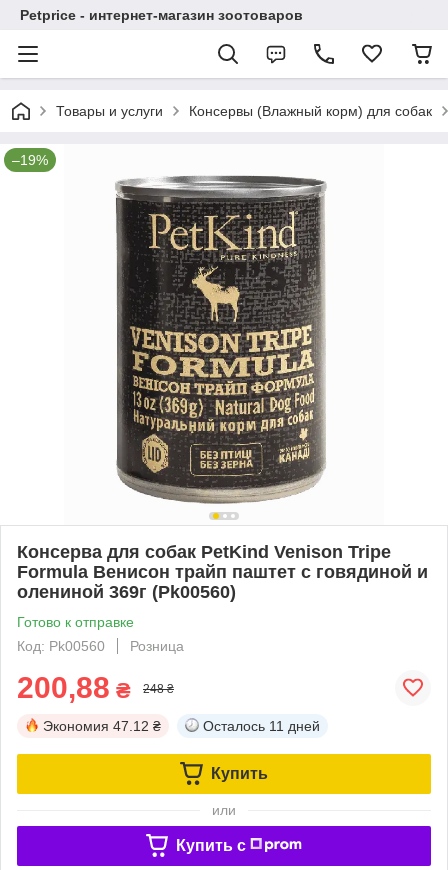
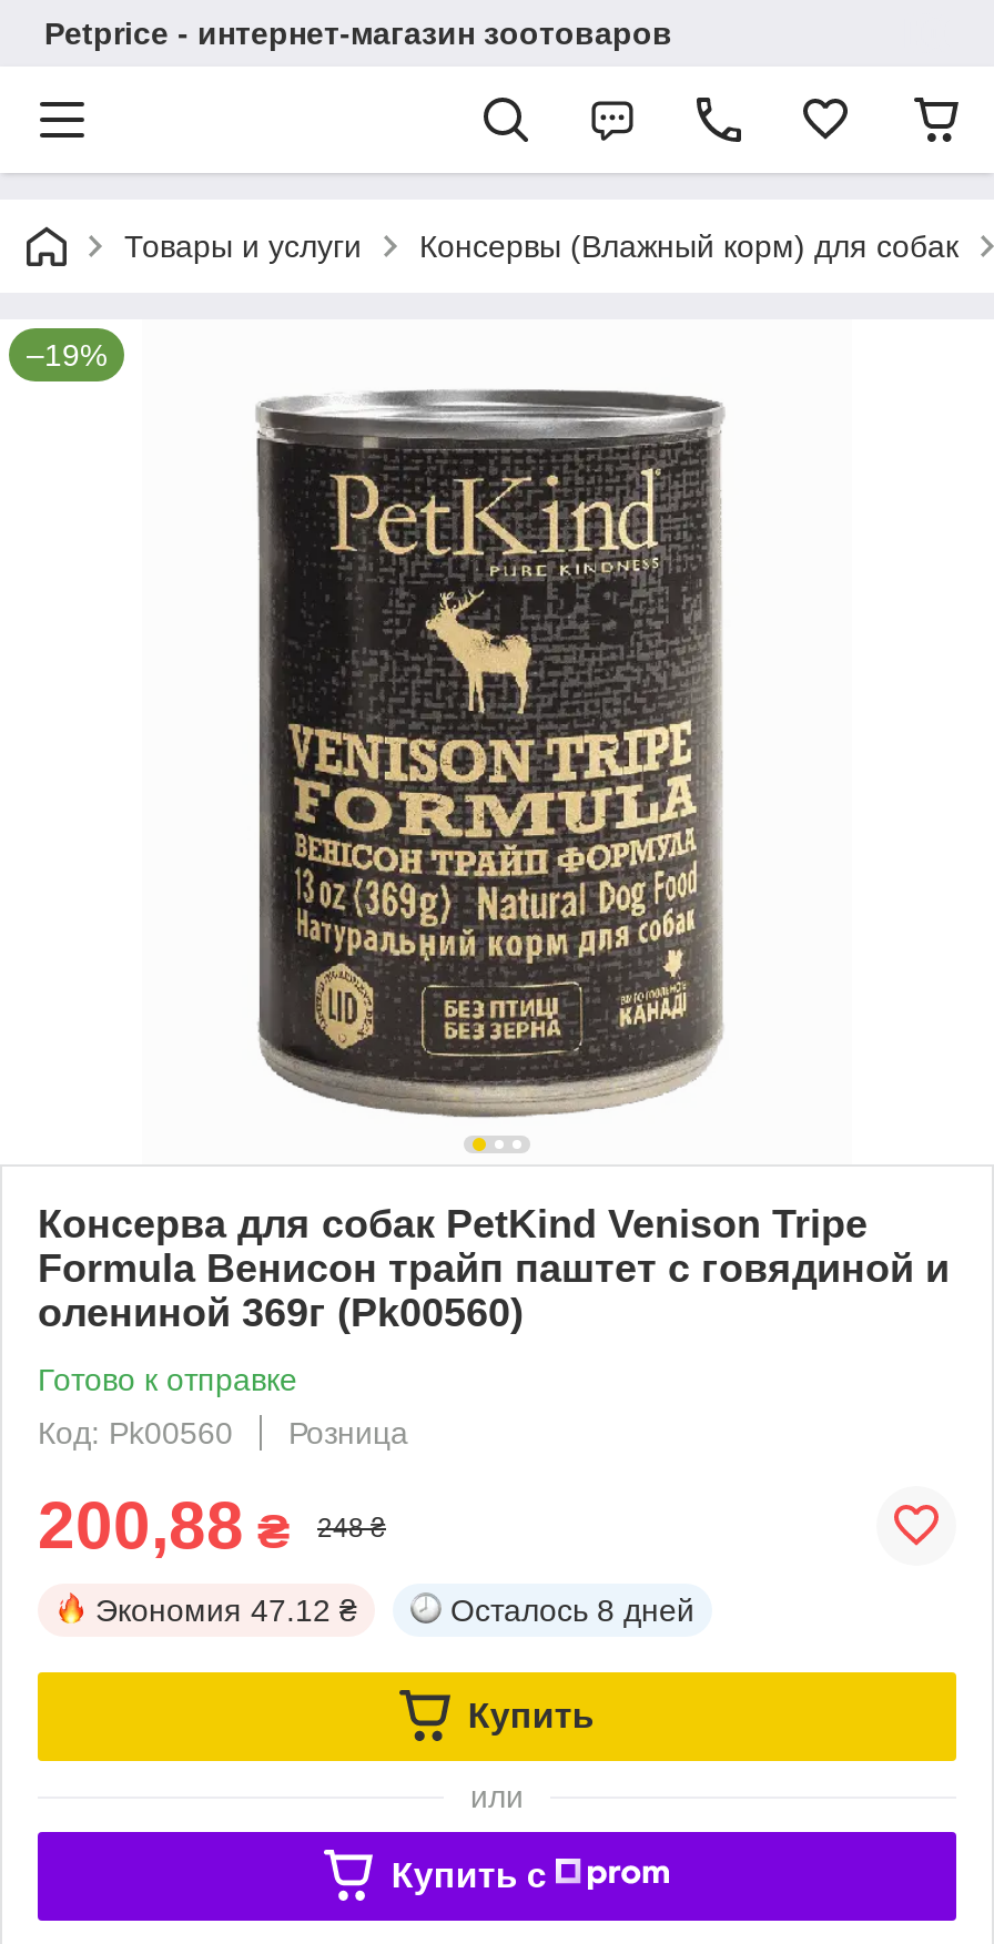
- Осталось 11 дней
+ Осталось 8 дней
